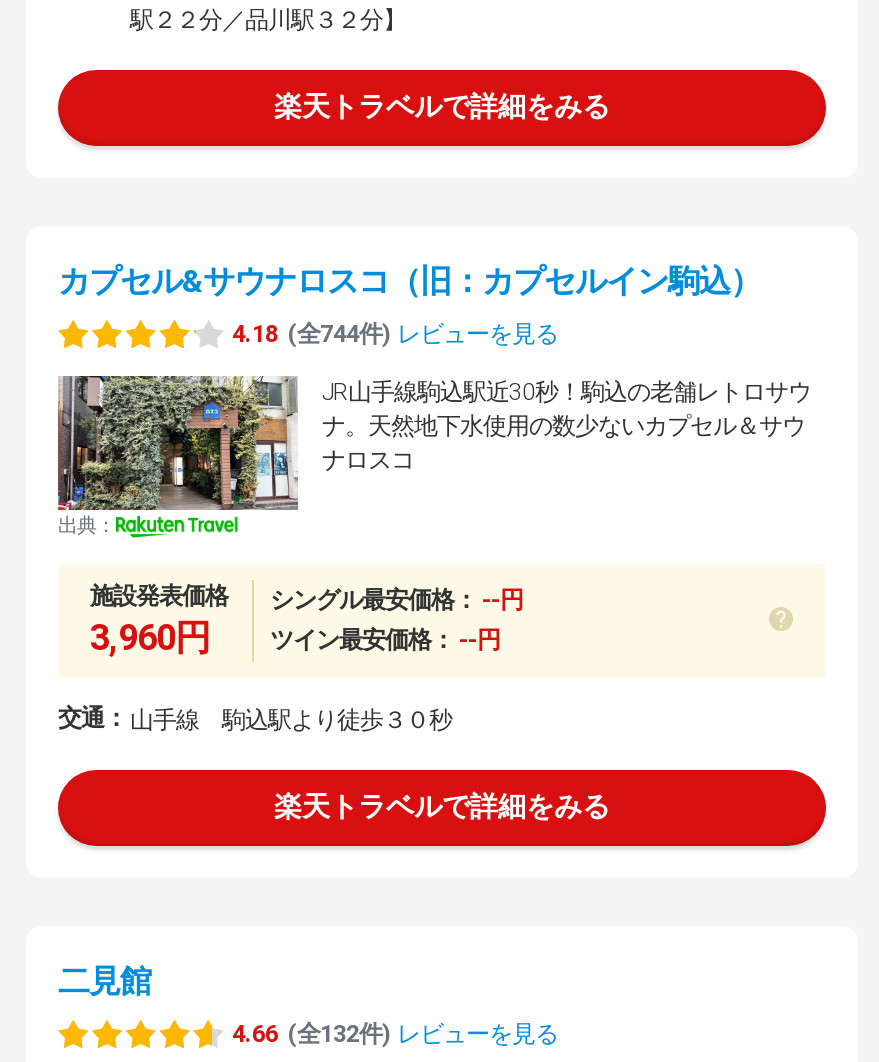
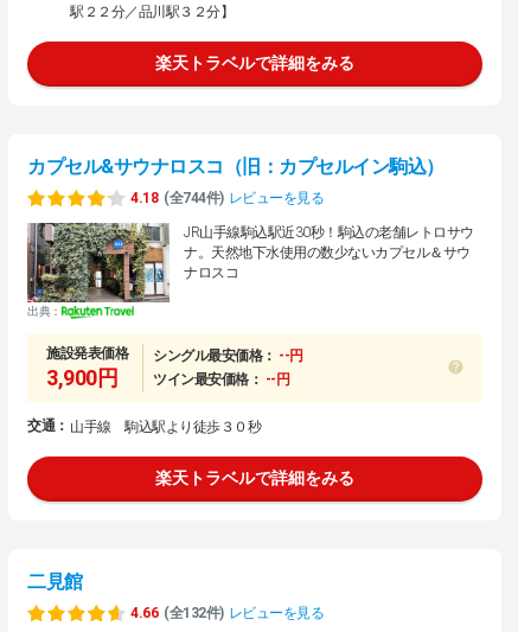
- 3,960円
+ 3,900円
